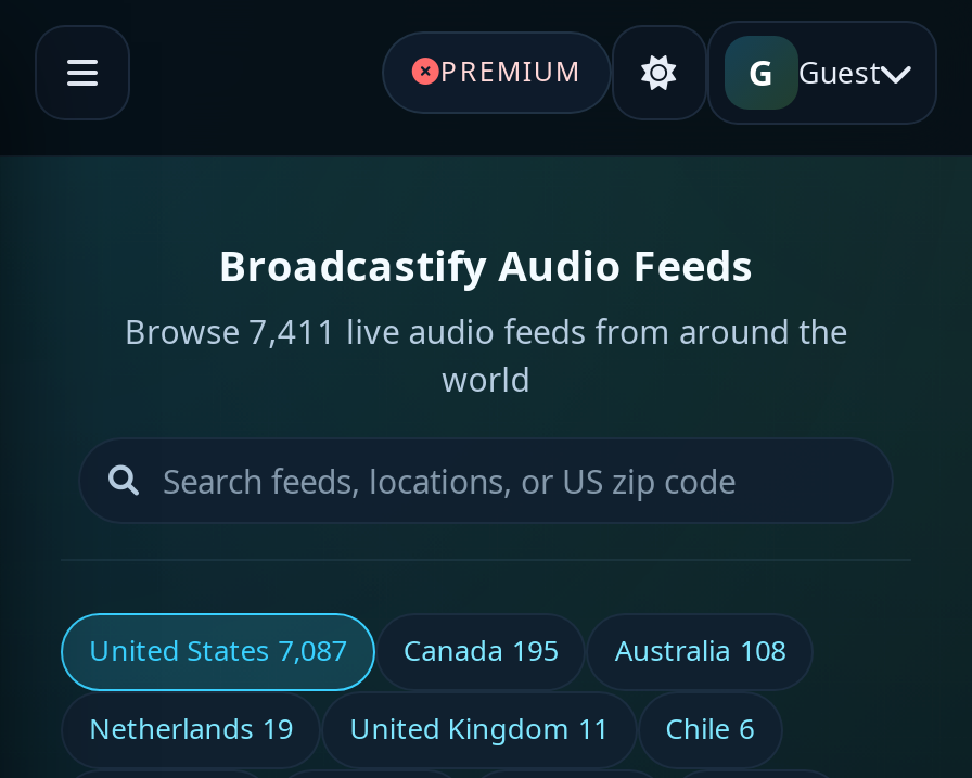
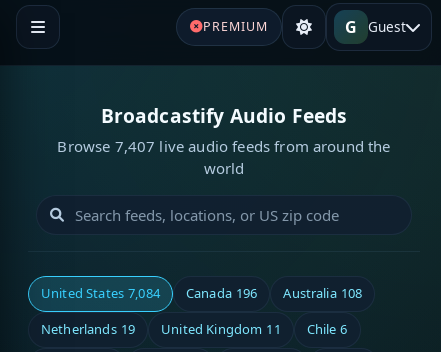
- Browse 7,411 live audio feeds from around the
+ Browse 7,407 live audio feeds from around the

- United States 7,087
+ United States 7,084

- Canada 195
+ Canada 196
